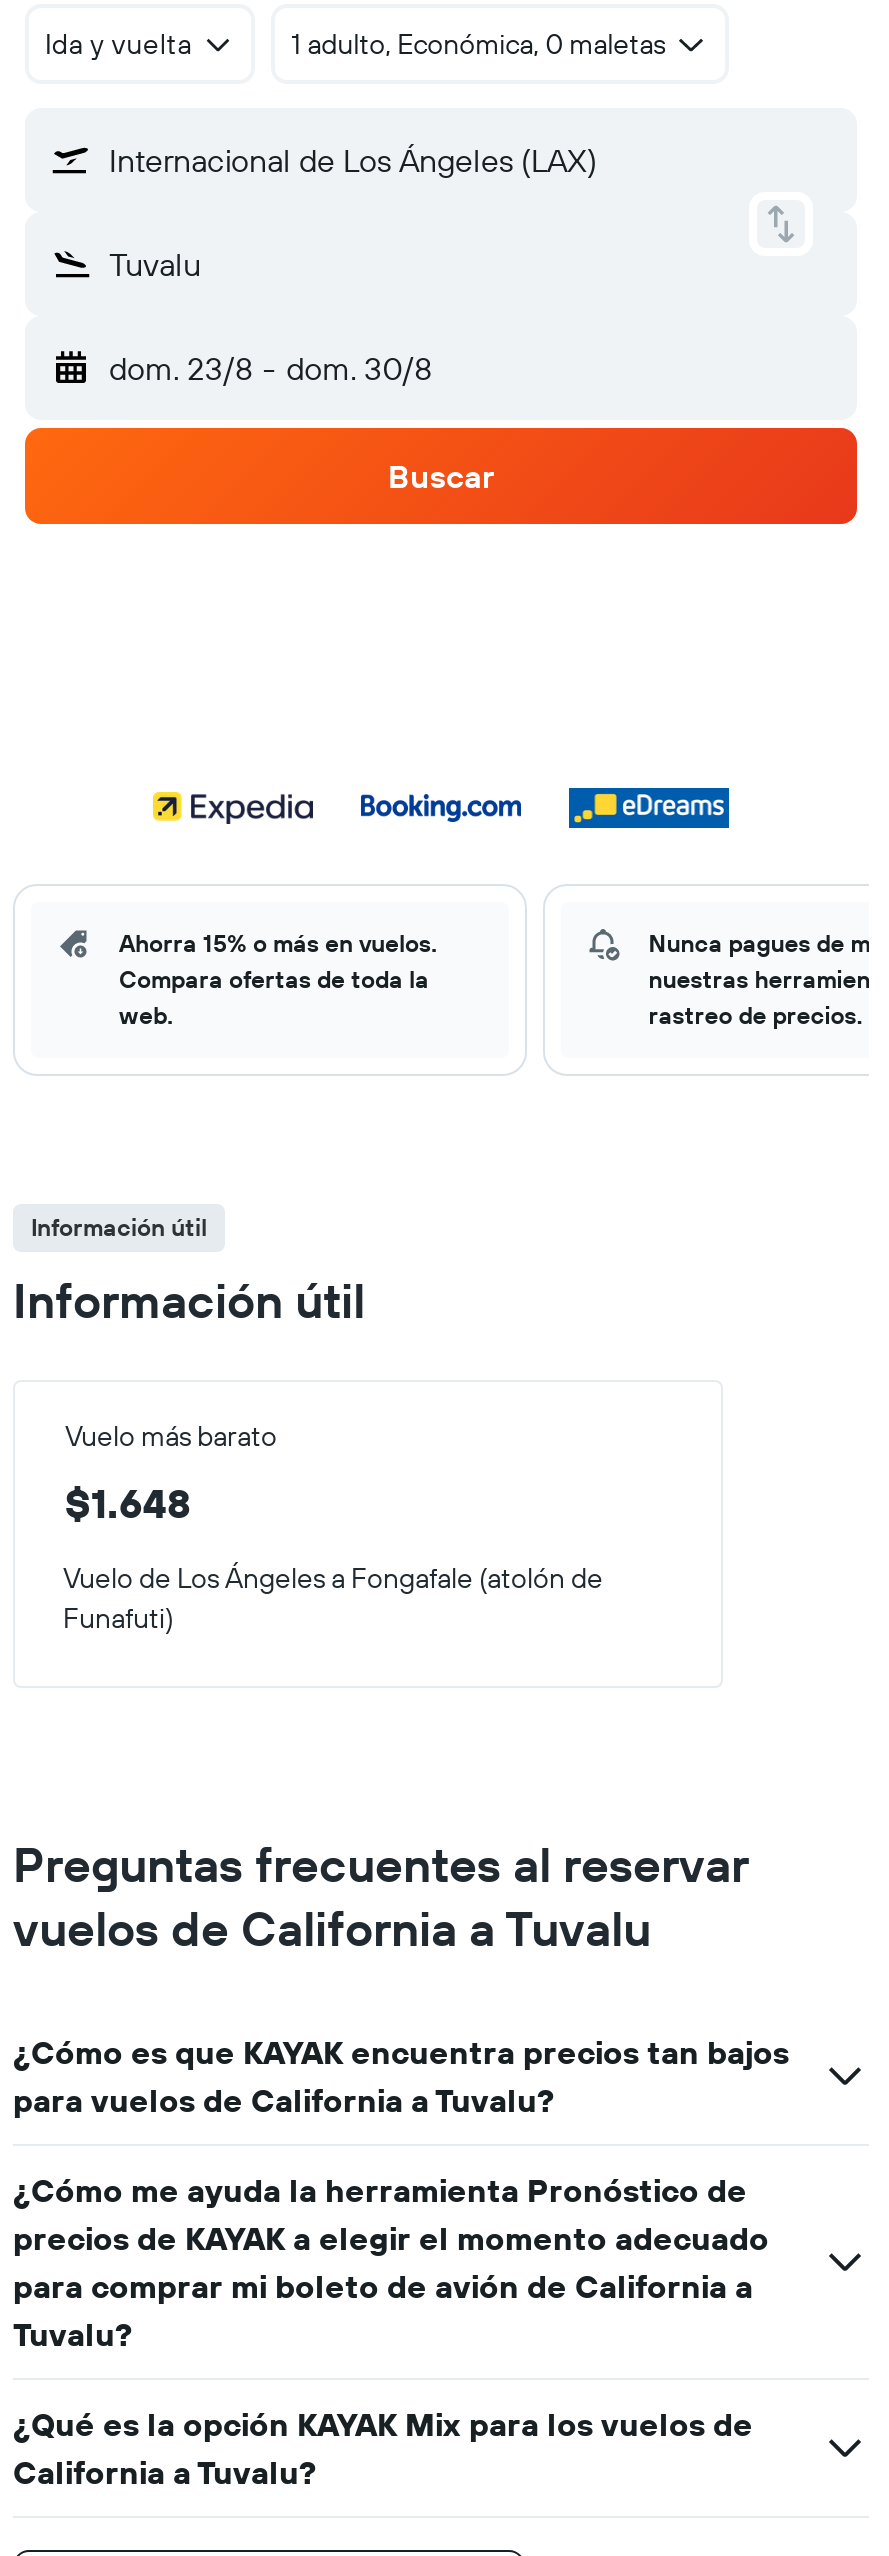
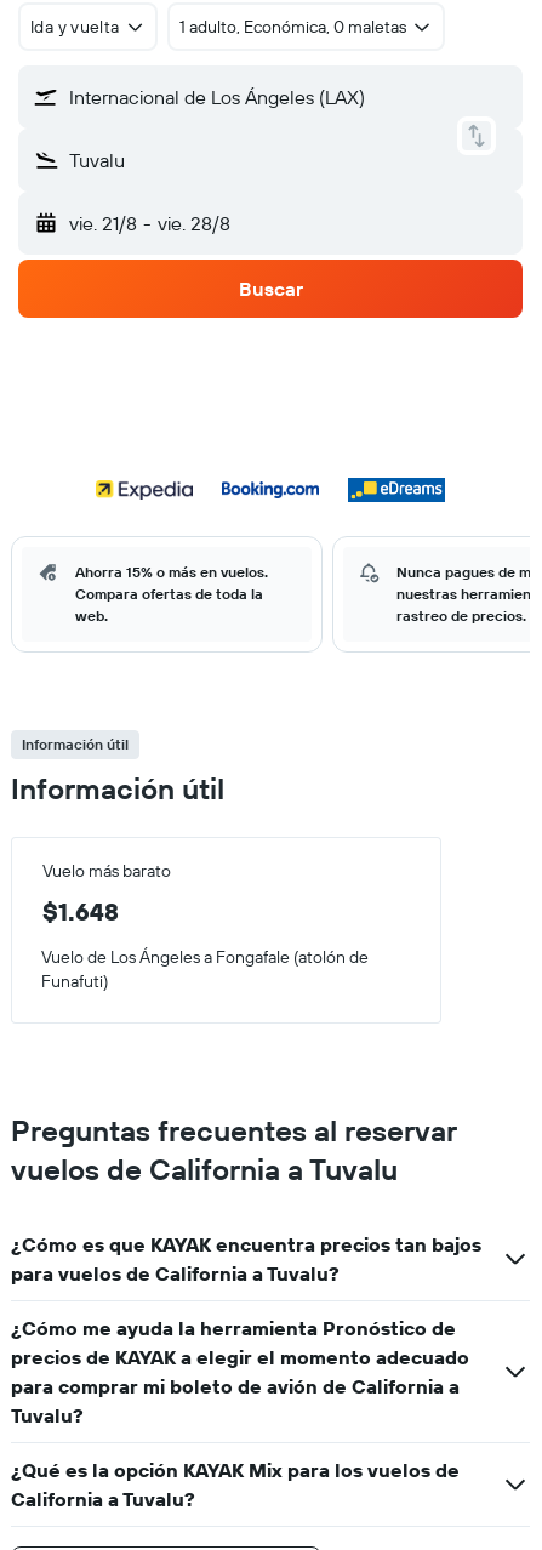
- dom. 23/8 - dom. 30/8
+ vie. 21/8 - vie. 28/8
